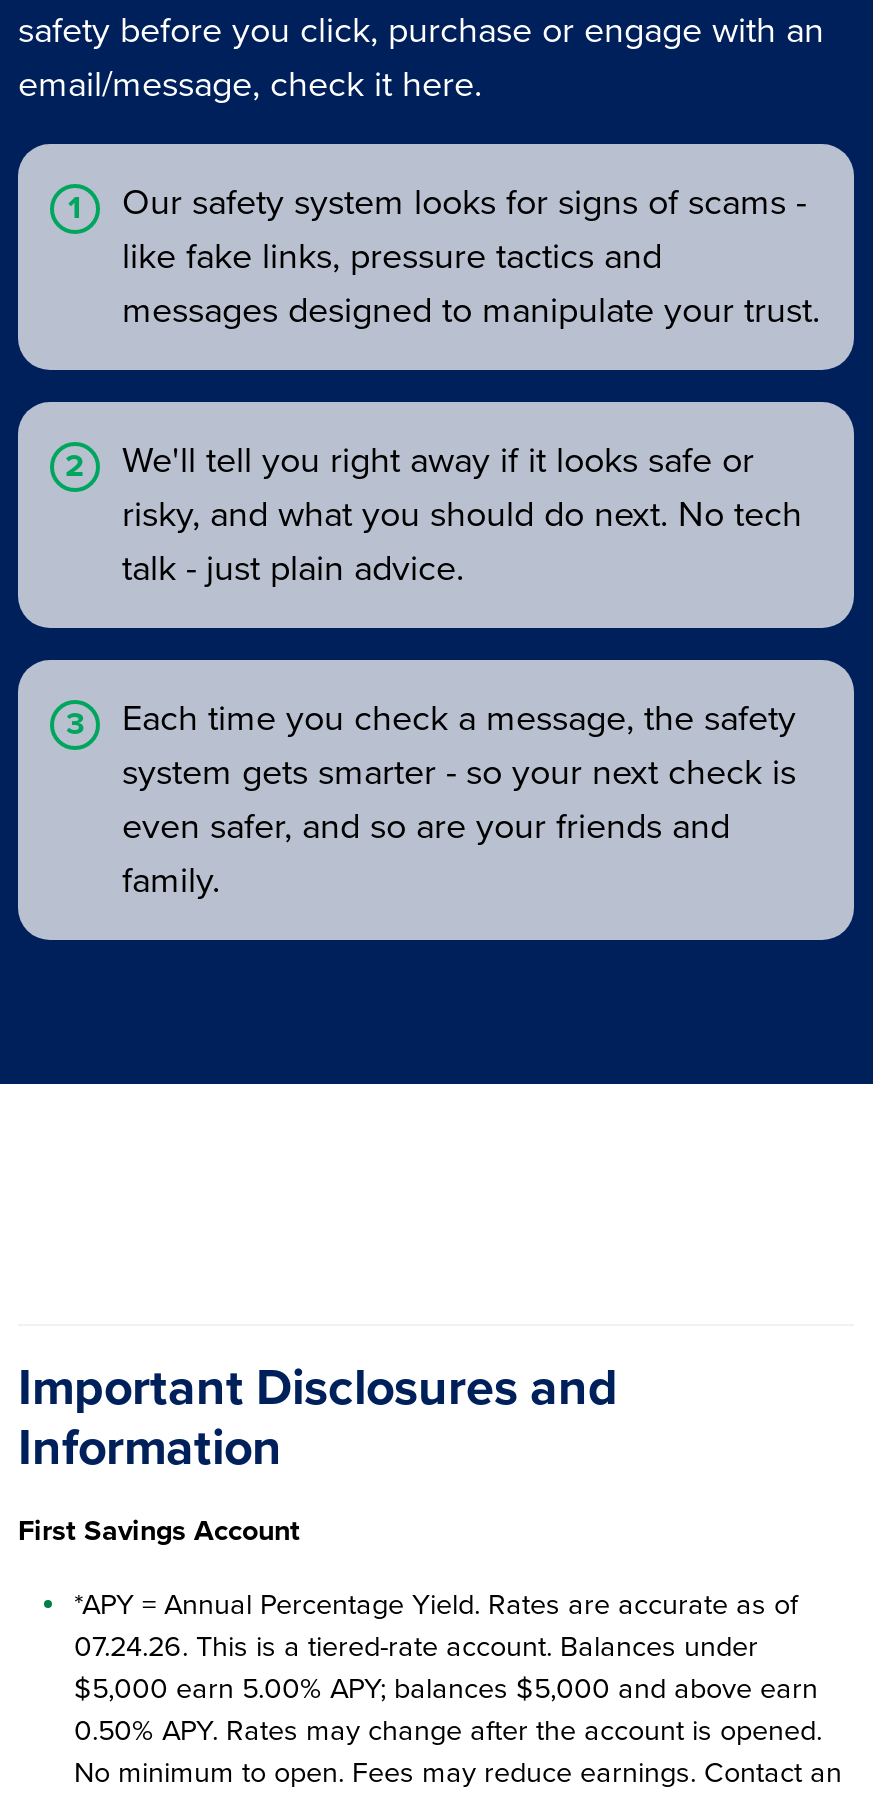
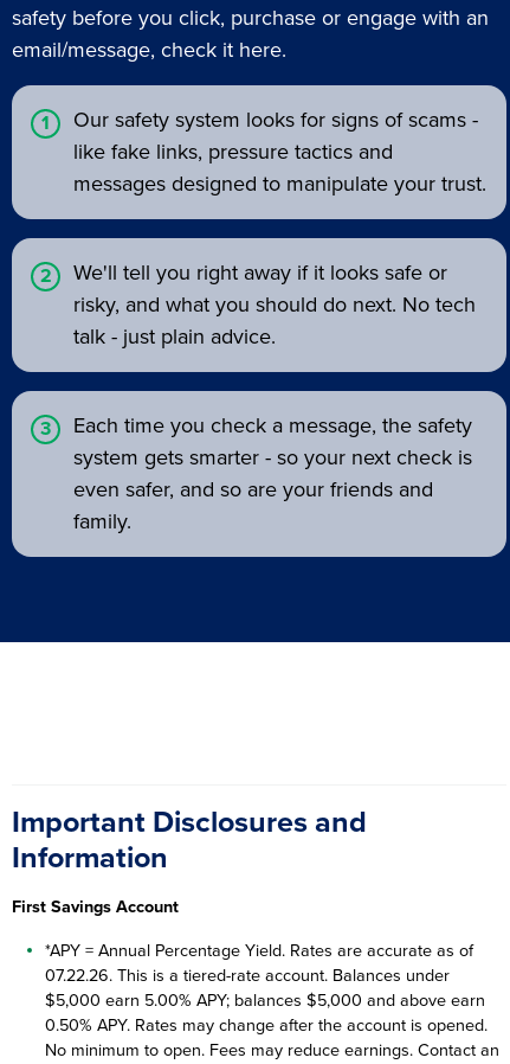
- 07.24.26. This is a tiered-rate account. Balances under
+ 07.22.26. This is a tiered-rate account. Balances under
